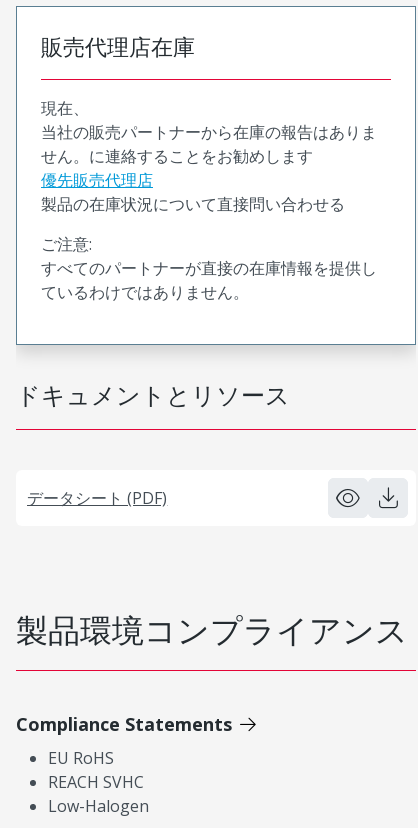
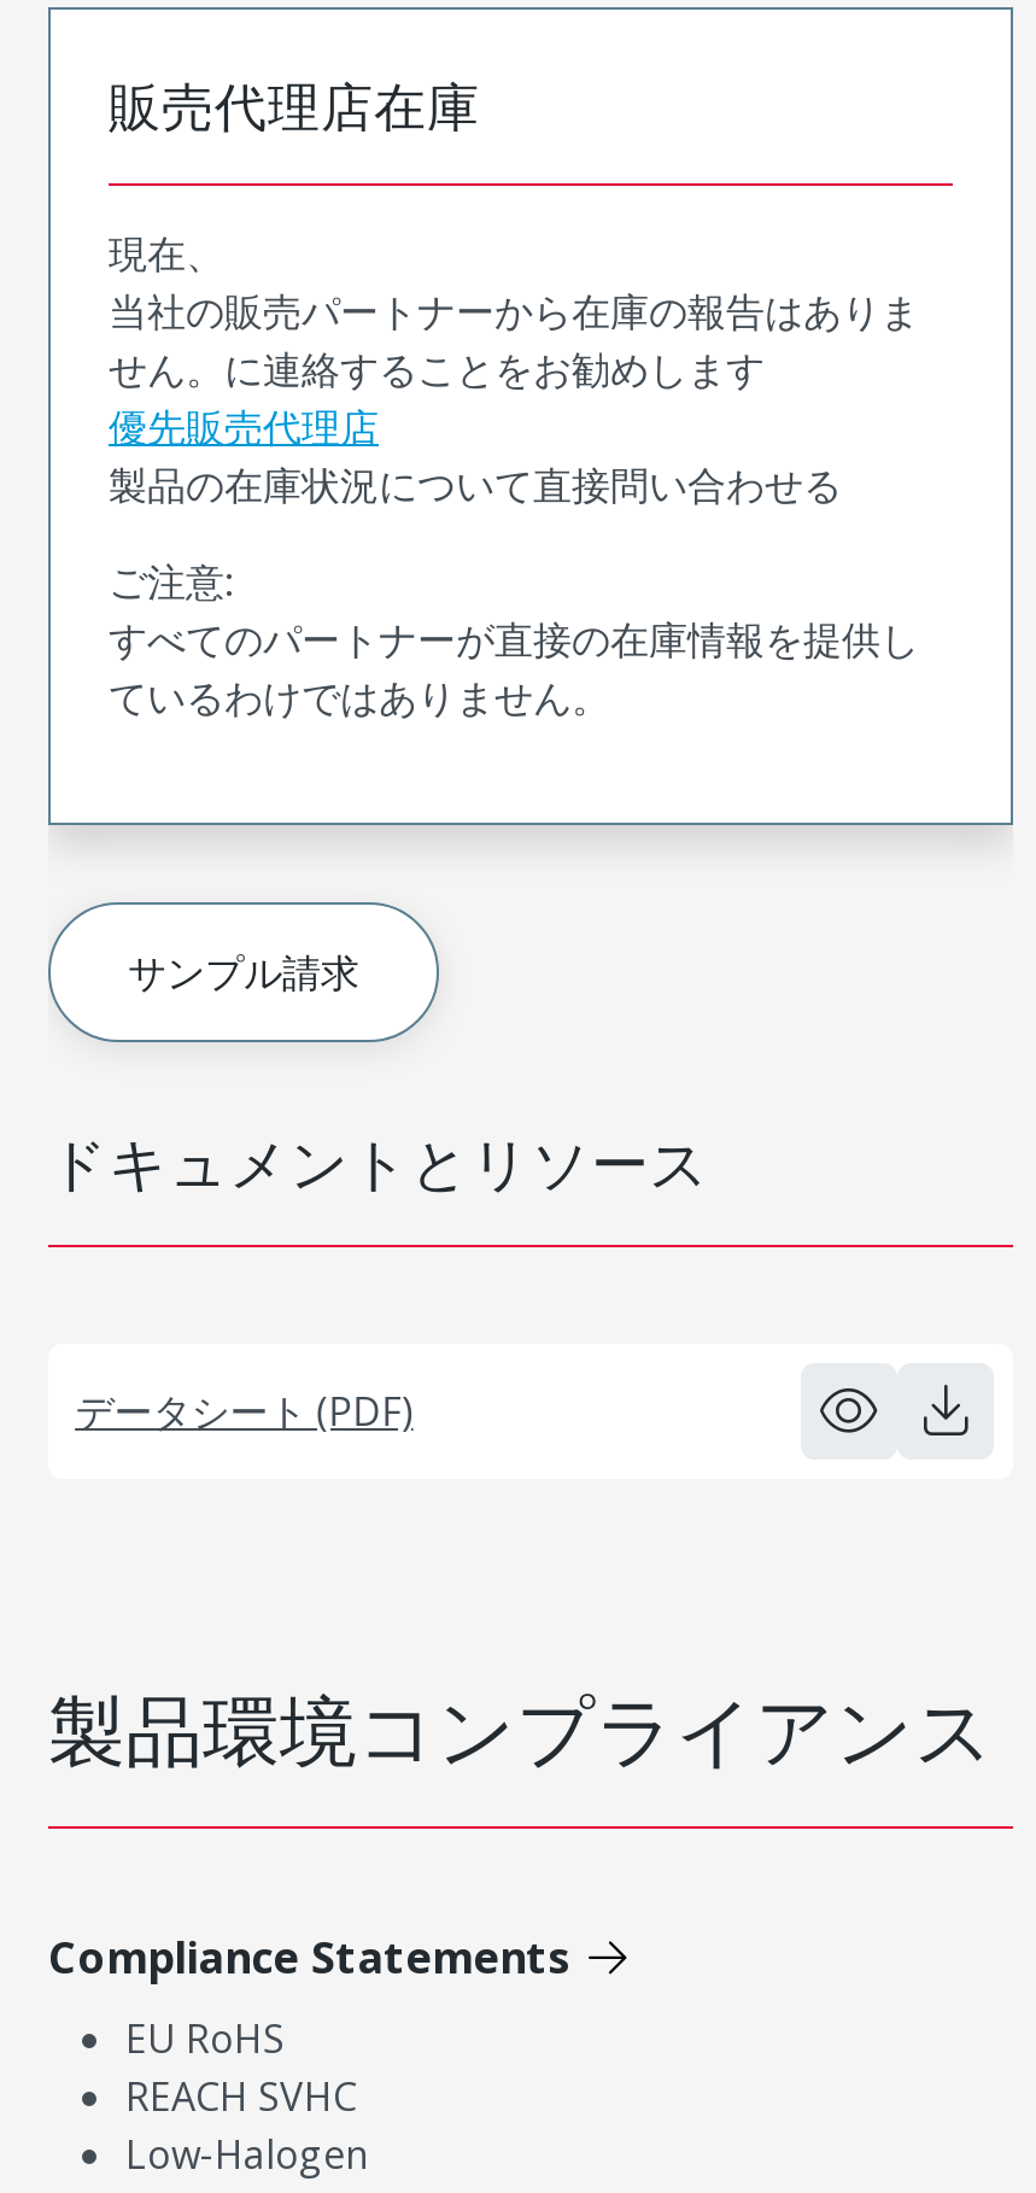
+ サンプル請求
